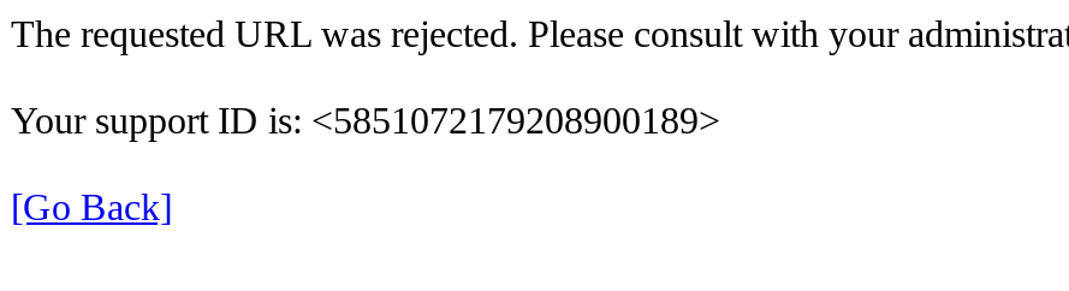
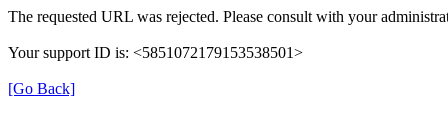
- Your support ID is: <5851072179208900189>
+ Your support ID is: <5851072179153538501>
